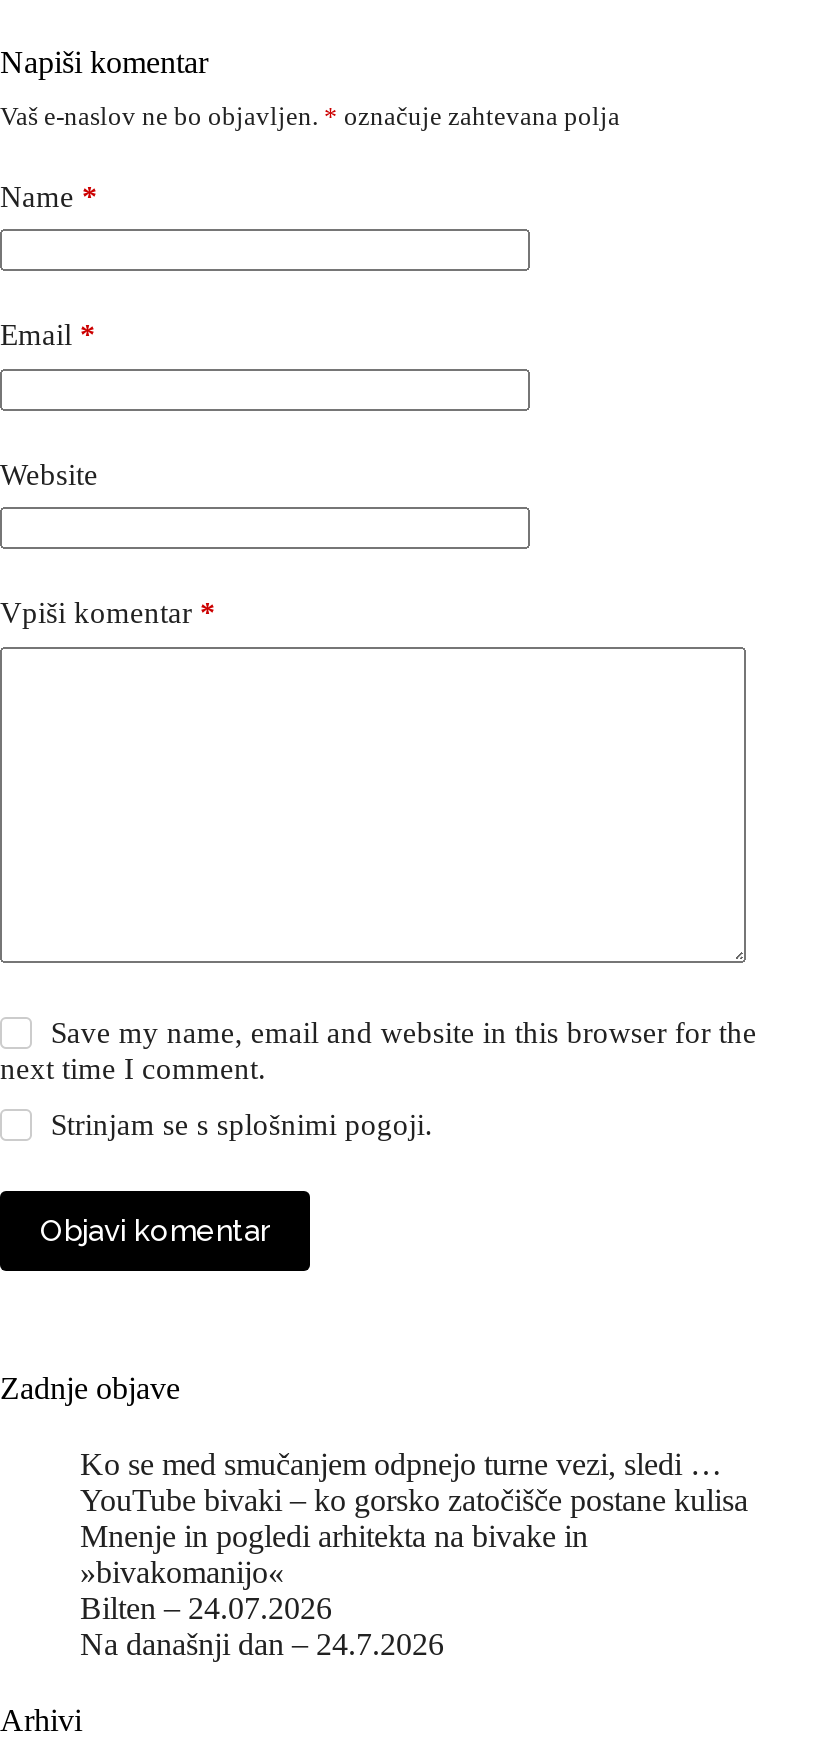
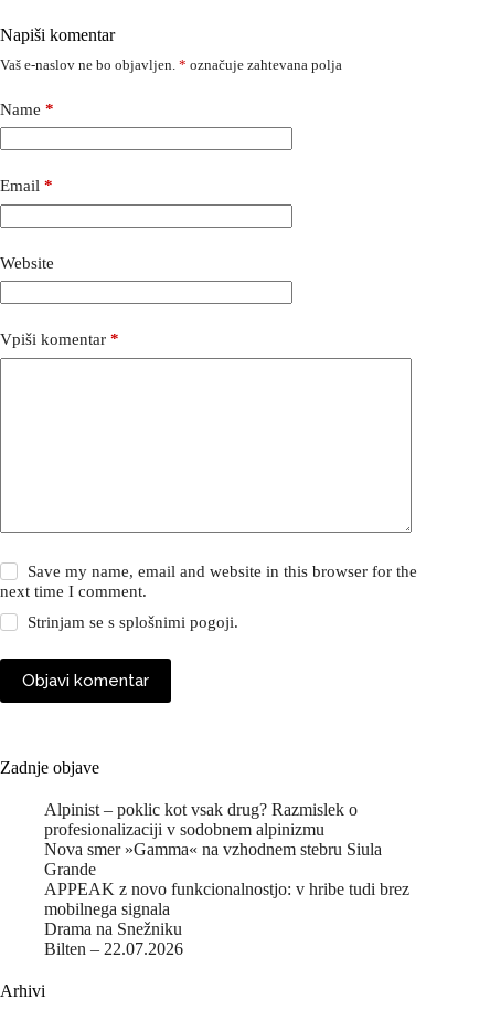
- Ko se med smučanjem odpnejo turne vezi, sledi …
- YouTube bivaki – ko gorsko zatočišče postane kulisa
- Mnenje in pogledi arhitekta na bivake in
- »bivakomanijo«
- Bilten – 24.07.2026
- Na današnji dan – 24.7.2026
+ Alpinist – poklic kot vsak drug? Razmislek o
+ profesionalizaciji v sodobnem alpinizmu
+ Nova smer »Gamma« na vzhodnem stebru Siula
+ Grande
+ APPEAK z novo funkcionalnostjo: v hribe tudi brez
+ mobilnega signala
+ Drama na Snežniku
+ Bilten – 22.07.2026
